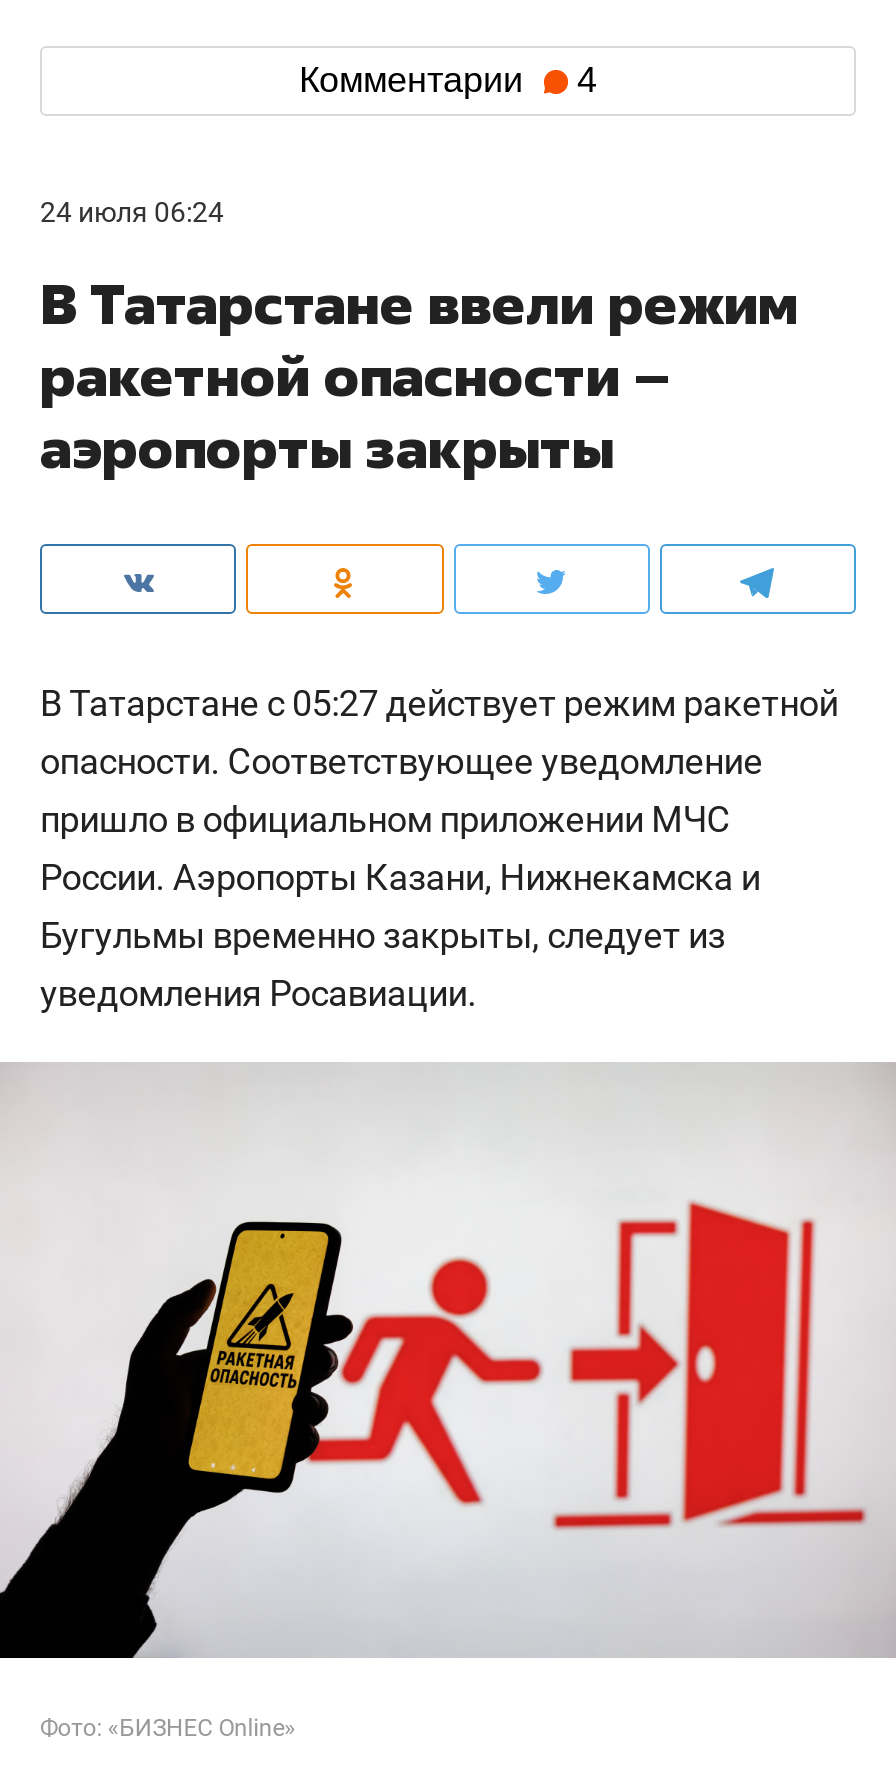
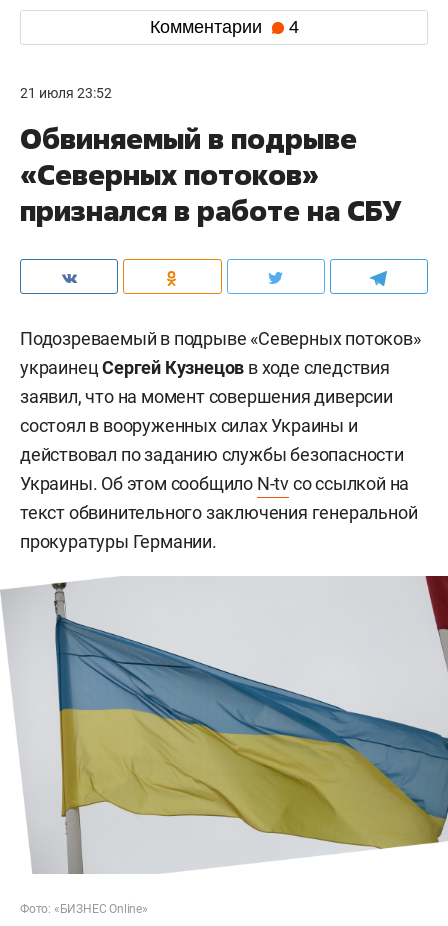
- 24 июля 06:24
+ 21 июля 23:52

- В Татарстане ввели режим
- ракетной опасности –
- аэропорты закрыты
+ Обвиняемый в подрыве
+ «Северных потоков»
+ признался в работе на СБУ

- В Татарстане с 05:27 действует режим ракетной
- опасности. Соответствующее уведомление
- пришло в официальном приложении МЧС
- России. Аэропорты Казани, Нижнекамска и
- Бугульмы временно закрыты, следует из
- уведомления Росавиации.
+ Подозреваемый в подрыве «Северных потоков»
+ украинец Сергей Кузнецов в ходе следствия
+ заявил, что на момент совершения диверсии
+ состоял в вооруженных силах Украины и
+ действовал по заданию службы безопасности
+ Украины. Об этом сообщило N-tv со ссылкой на
+ текст обвинительного заключения генеральной
+ прокуратуры Германии.

- [image]
+ [image]
